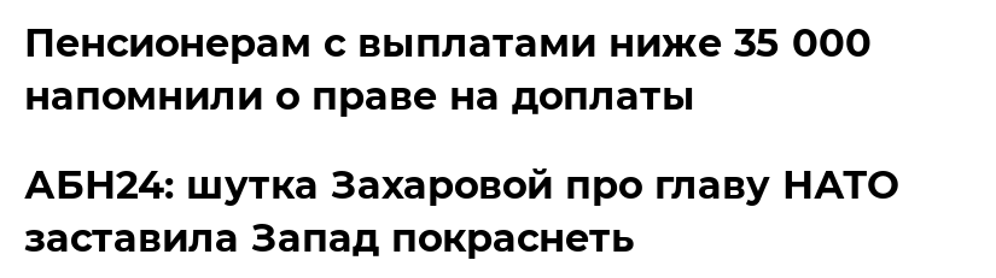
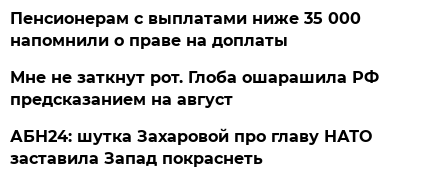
+ Мне не заткнут рот. Глоба ошарашила РФ
+ предсказанием на август
